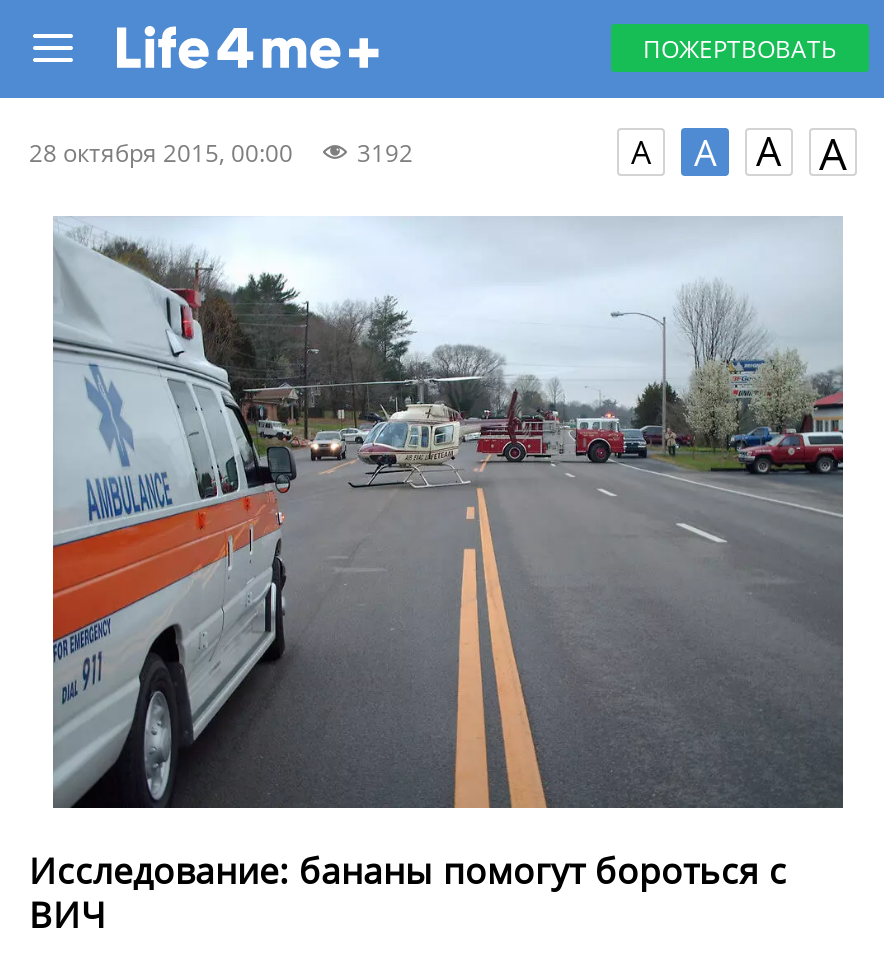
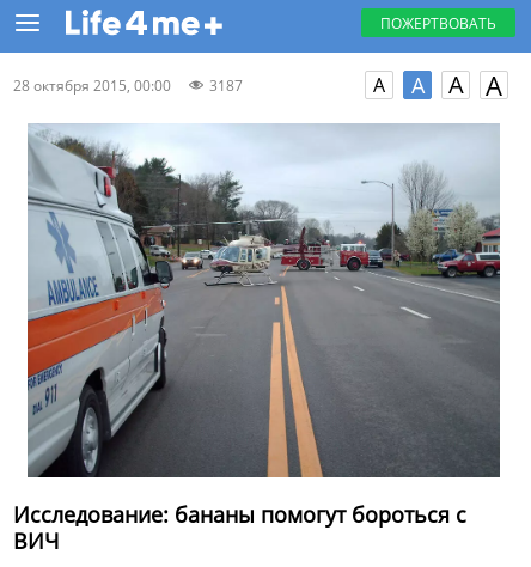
- 28 октября 2015, 00:00 3192
+ 28 октября 2015, 00:00 3187
